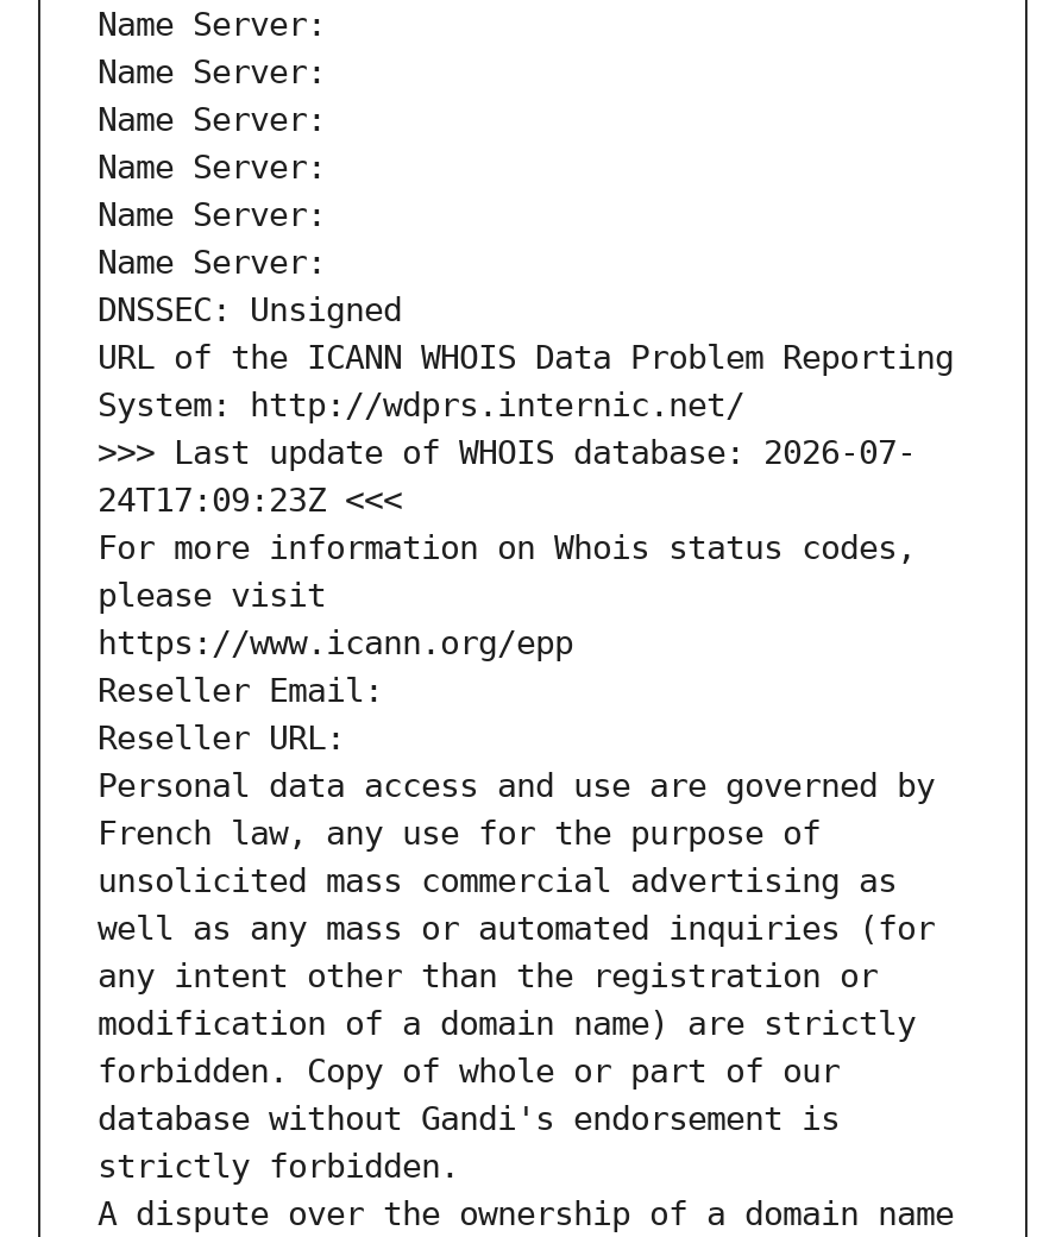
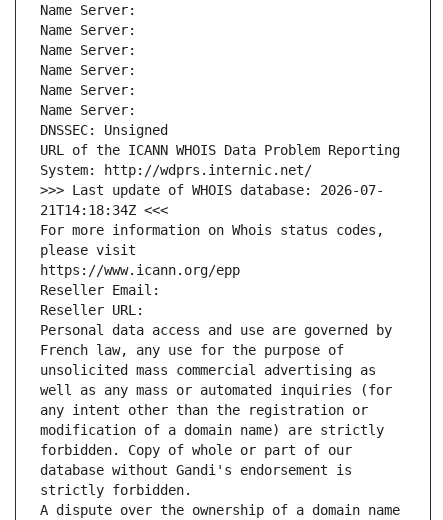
- 24T17:09:23Z <<<
+ 21T14:18:34Z <<<
